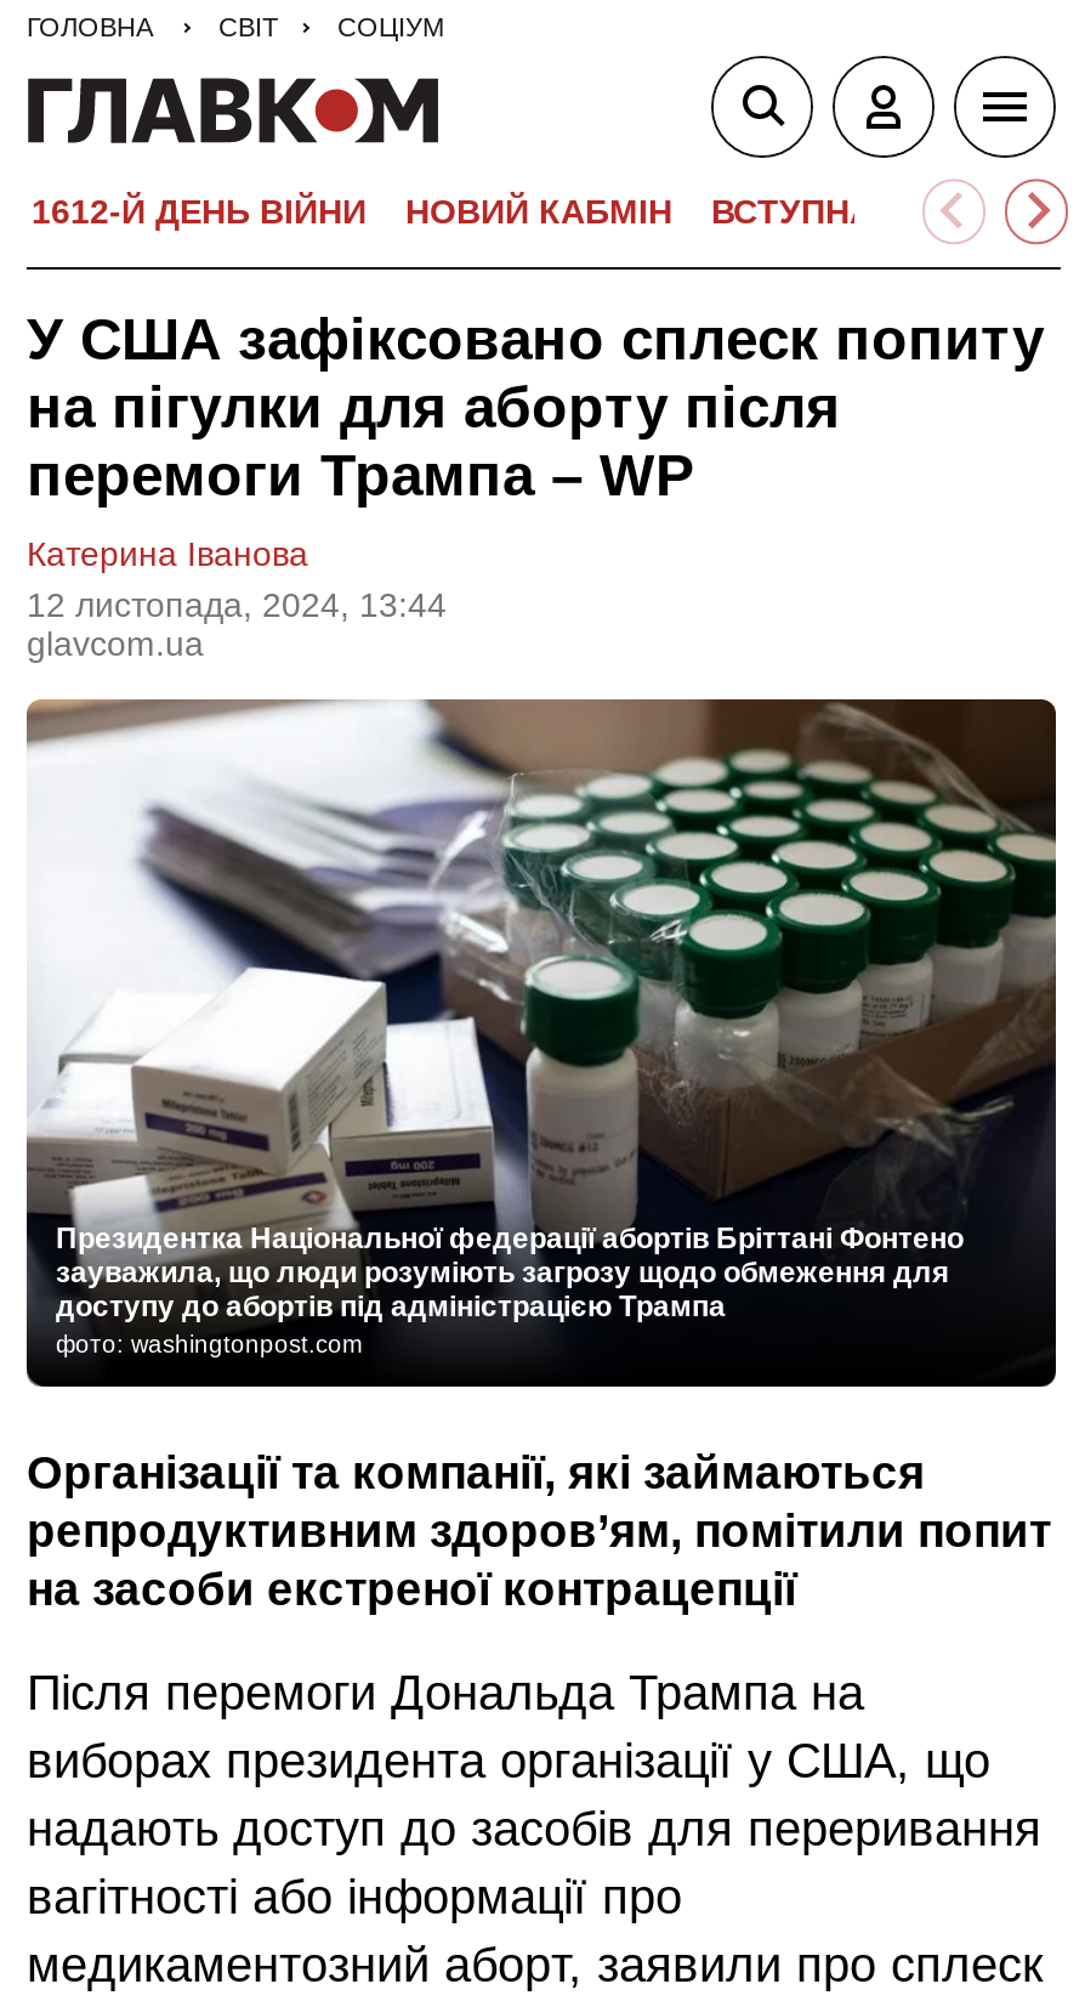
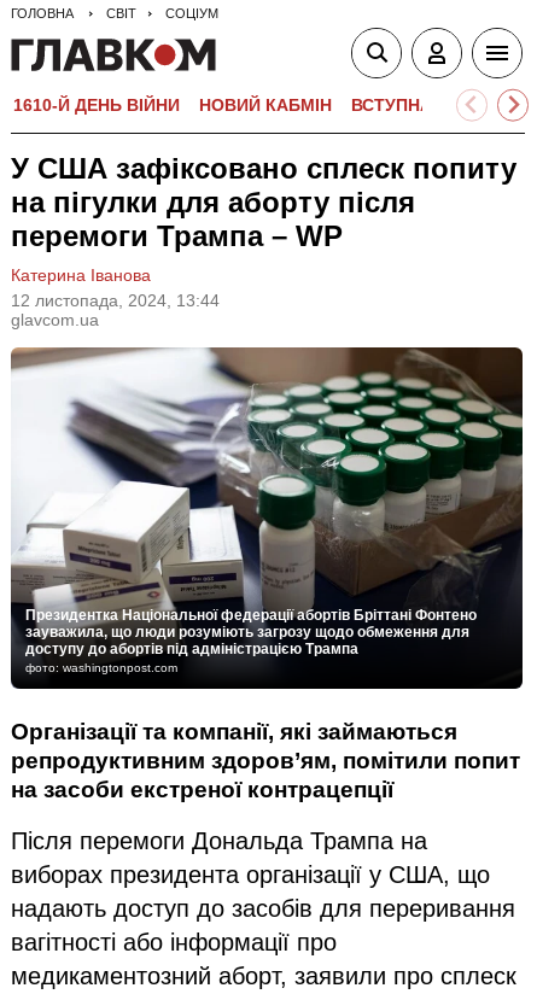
- 1612-Й ДЕНЬ ВІЙНИ
+ 1610-Й ДЕНЬ ВІЙНИ
